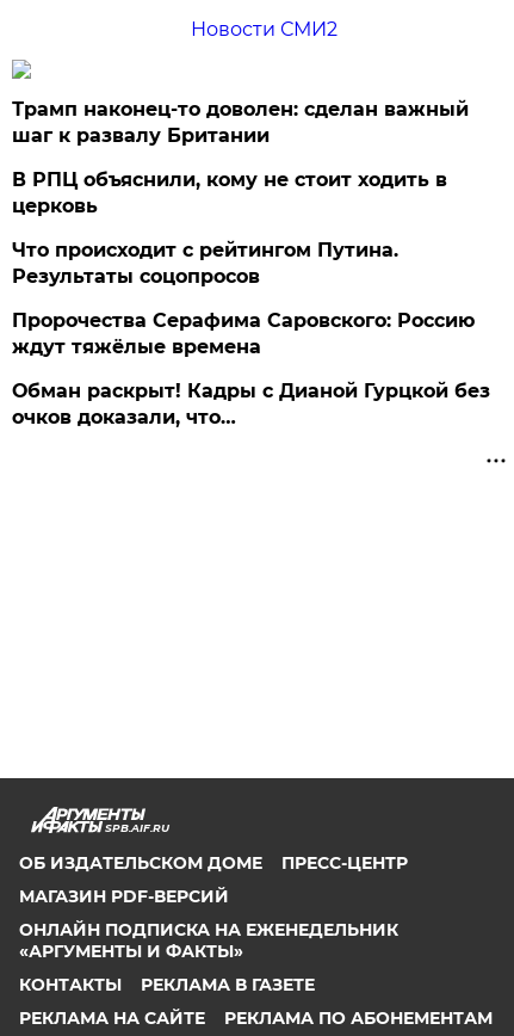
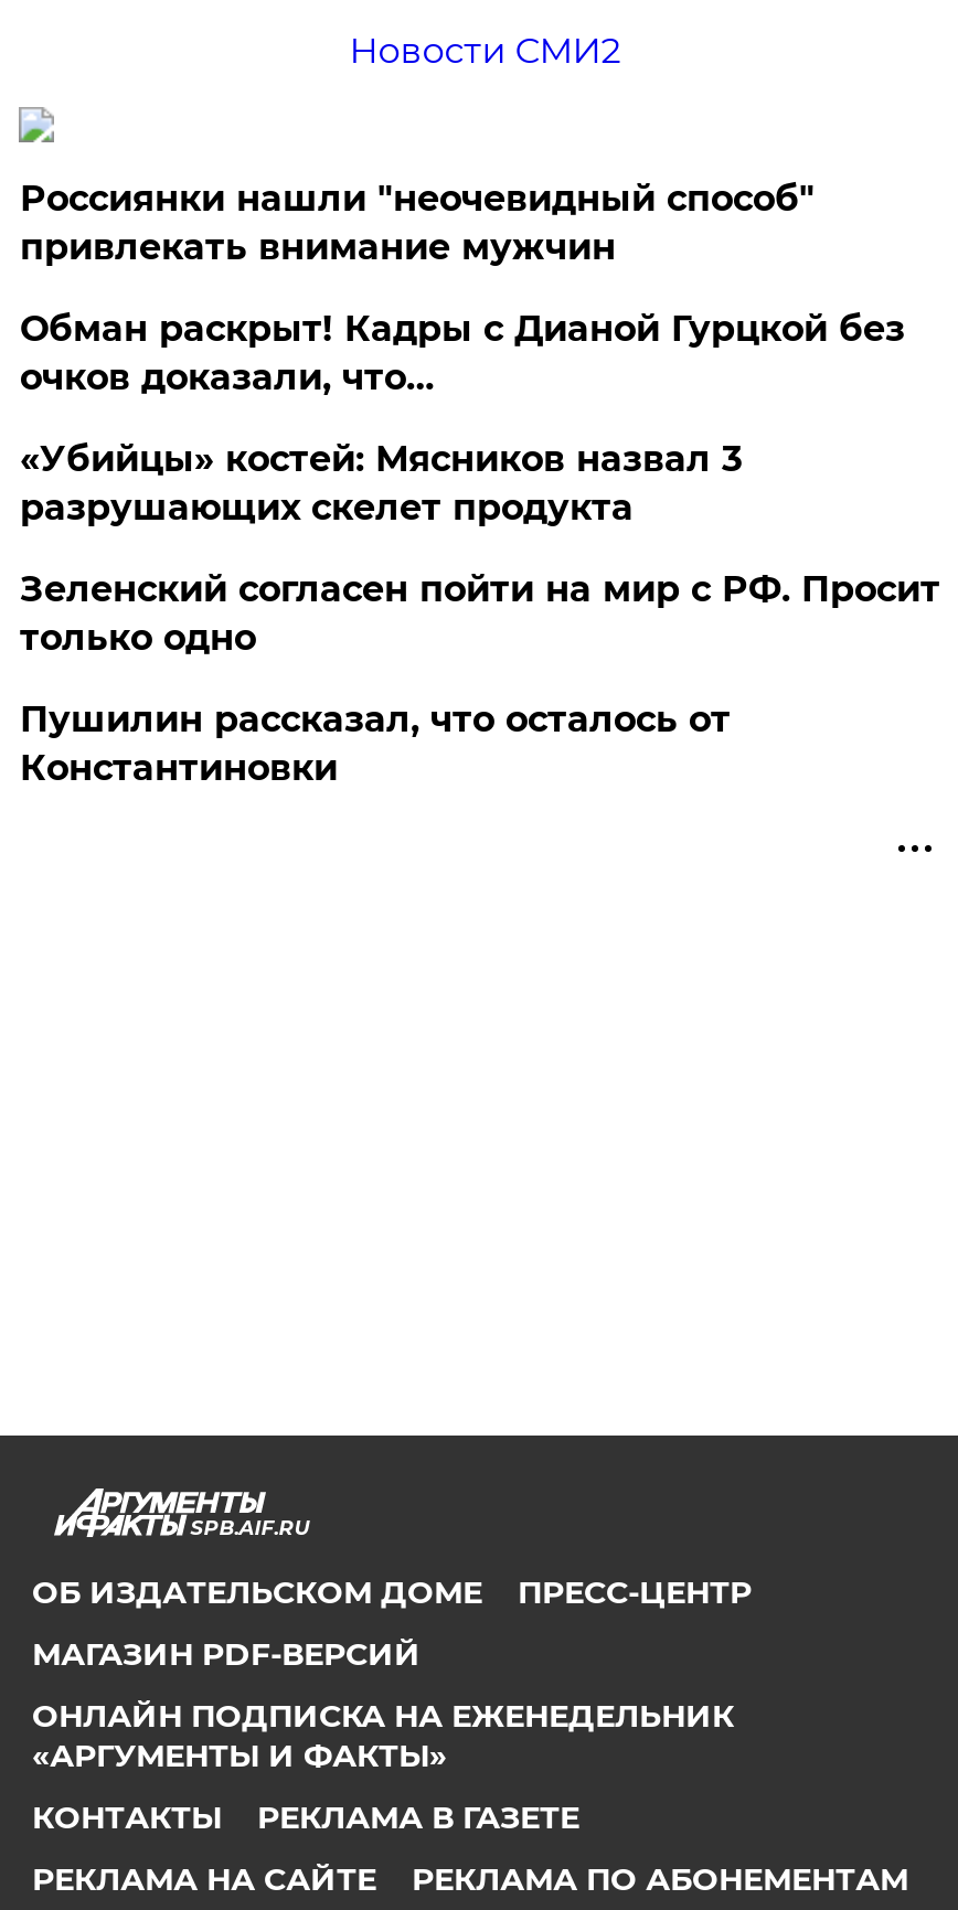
- Трамп наконец-то доволен: сделан важный
- шаг к развалу Британии
- В РПЦ объяснили, кому не стоит ходить в
- церковь
- Что происходит с рейтингом Путина.
- Результаты соцопросов
- Пророчества Серафима Саровского: Россию
- ждут тяжёлые времена
+ Россиянки нашли "неочевидный способ"
+ привлекать внимание мужчин

moved up: Обман раскрыт! Кадры с Дианой Гурцкой без | очков доказали, что…

+ «Убийцы» костей: Мясников назвал 3
+ разрушающих скелет продукта
+ Зеленский согласен пойти на мир с РФ. Просит
+ только одно
+ Пушилин рассказал, что осталось от
+ Константиновки
